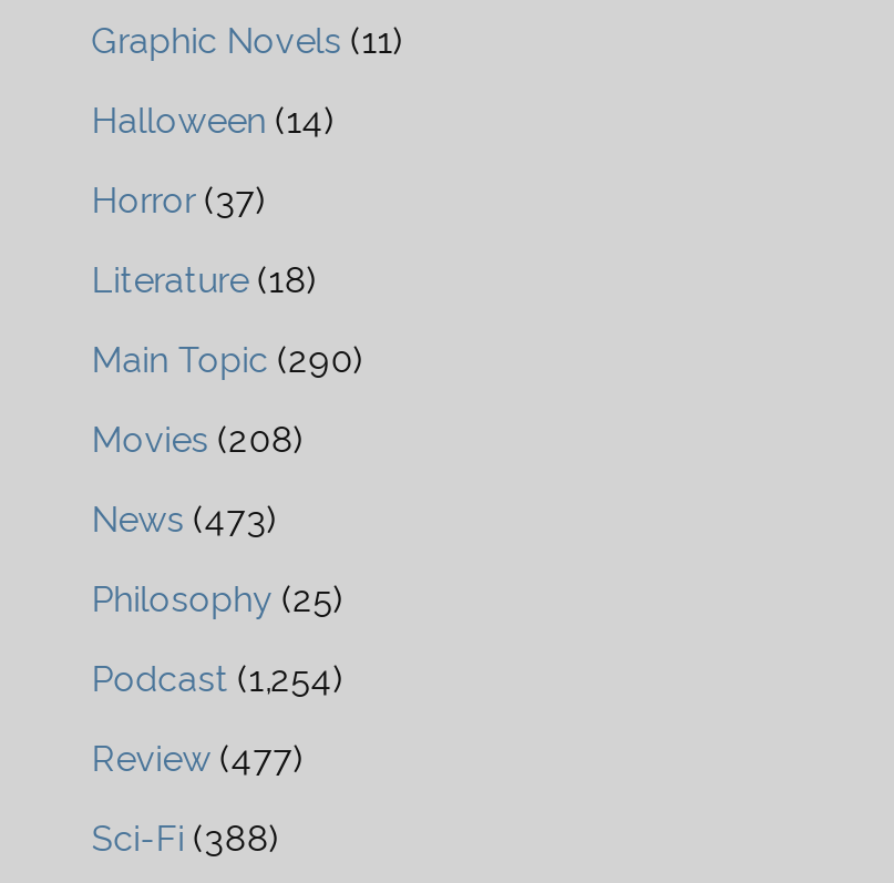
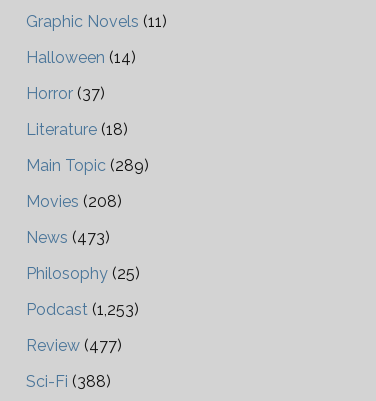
- Main Topic (290)
+ Main Topic (289)

- Podcast (1,254)
+ Podcast (1,253)
